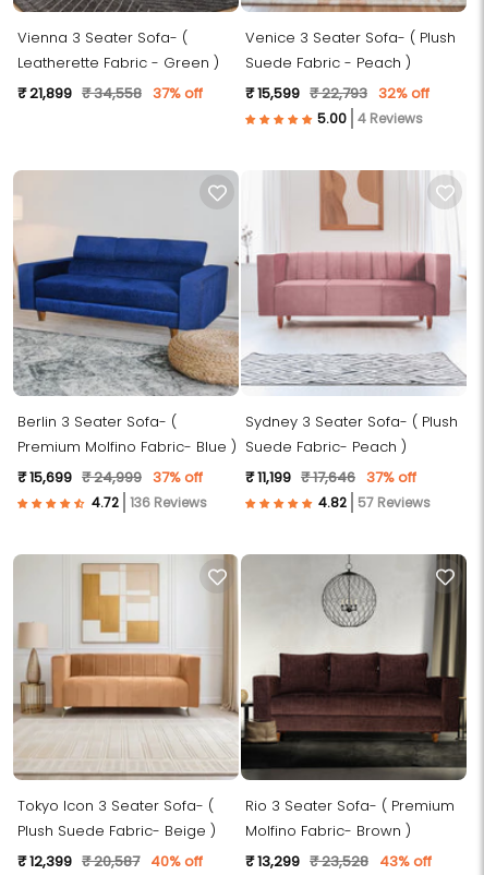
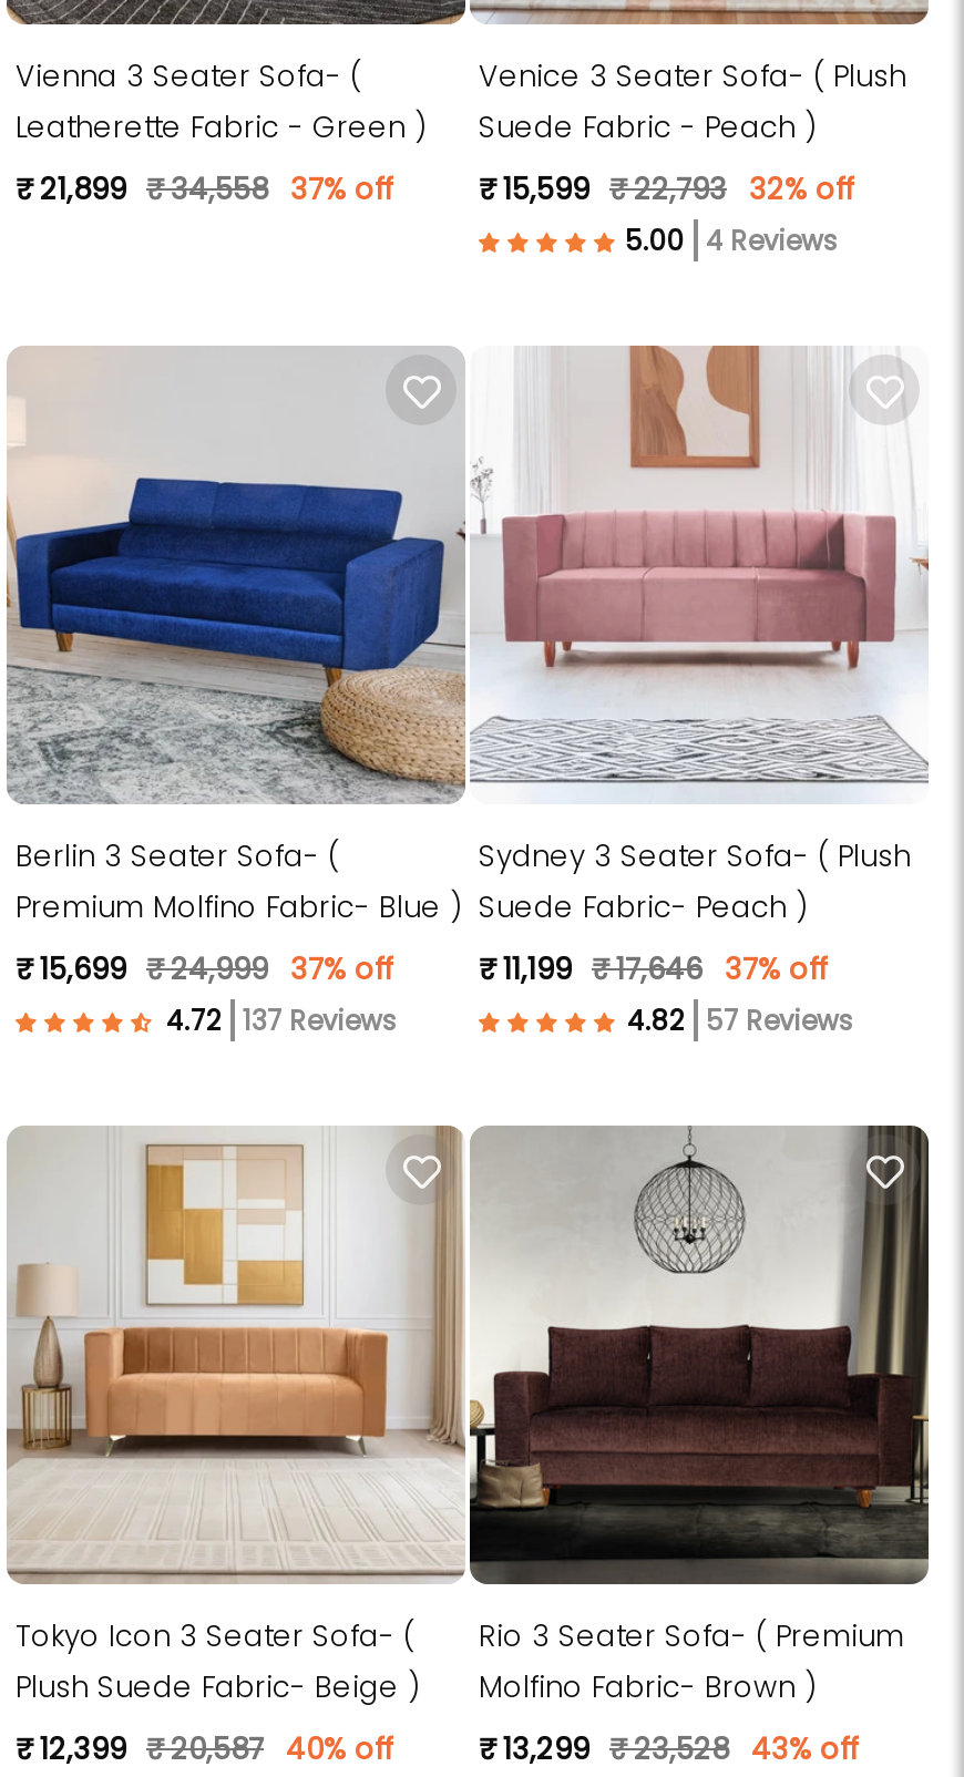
- 136 Reviews
+ 137 Reviews
